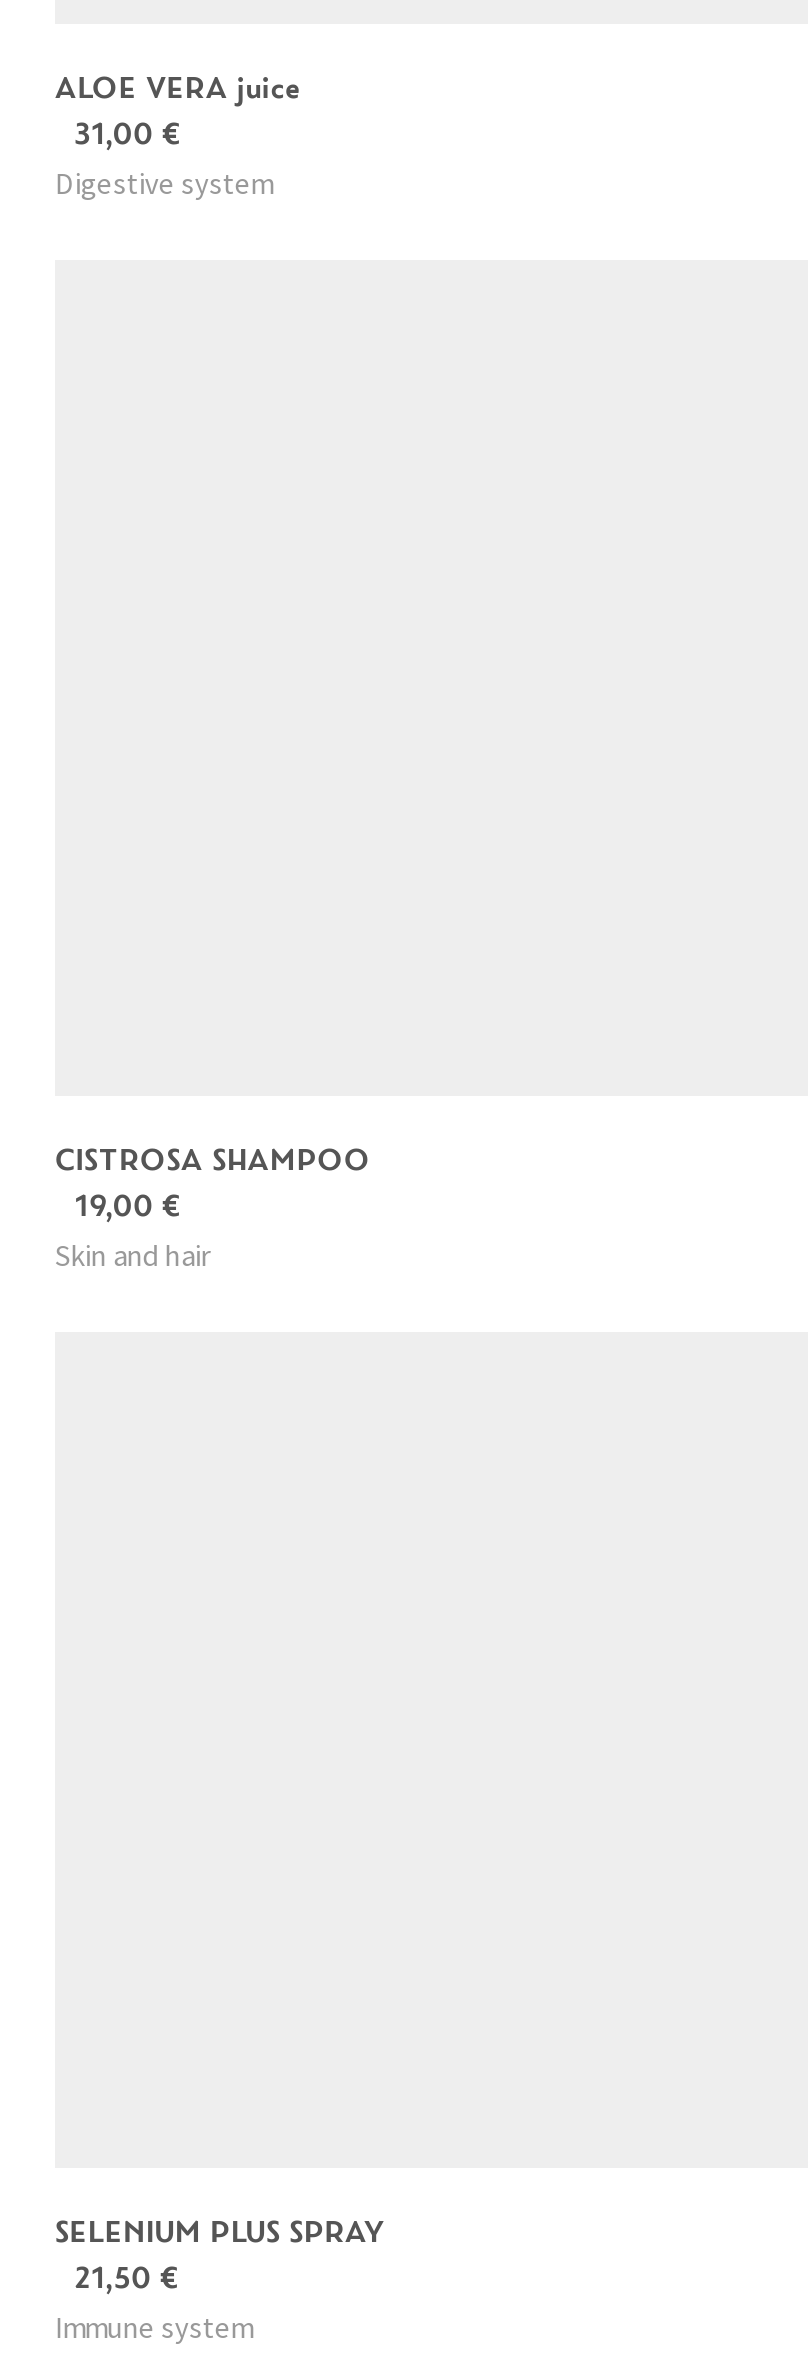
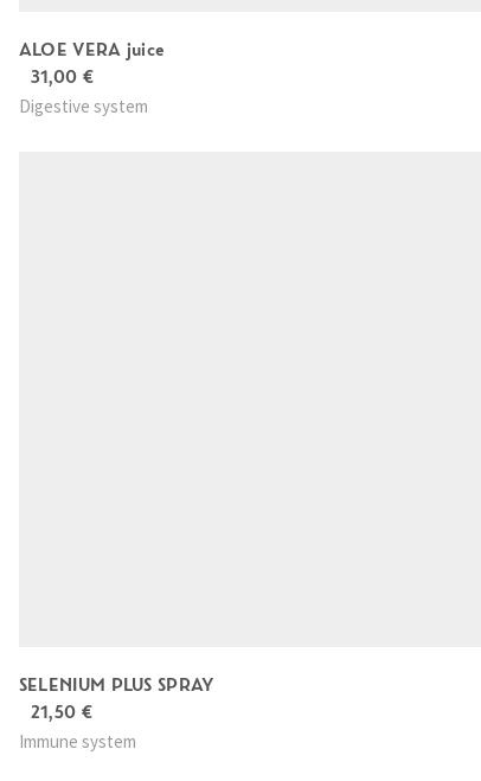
- CISTROSA SHAMPOO
- 19,00 €
- Skin and hair
